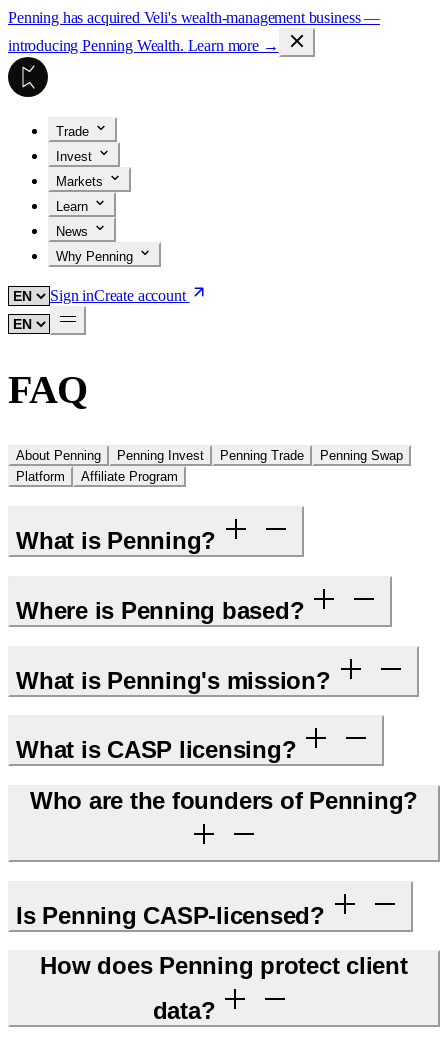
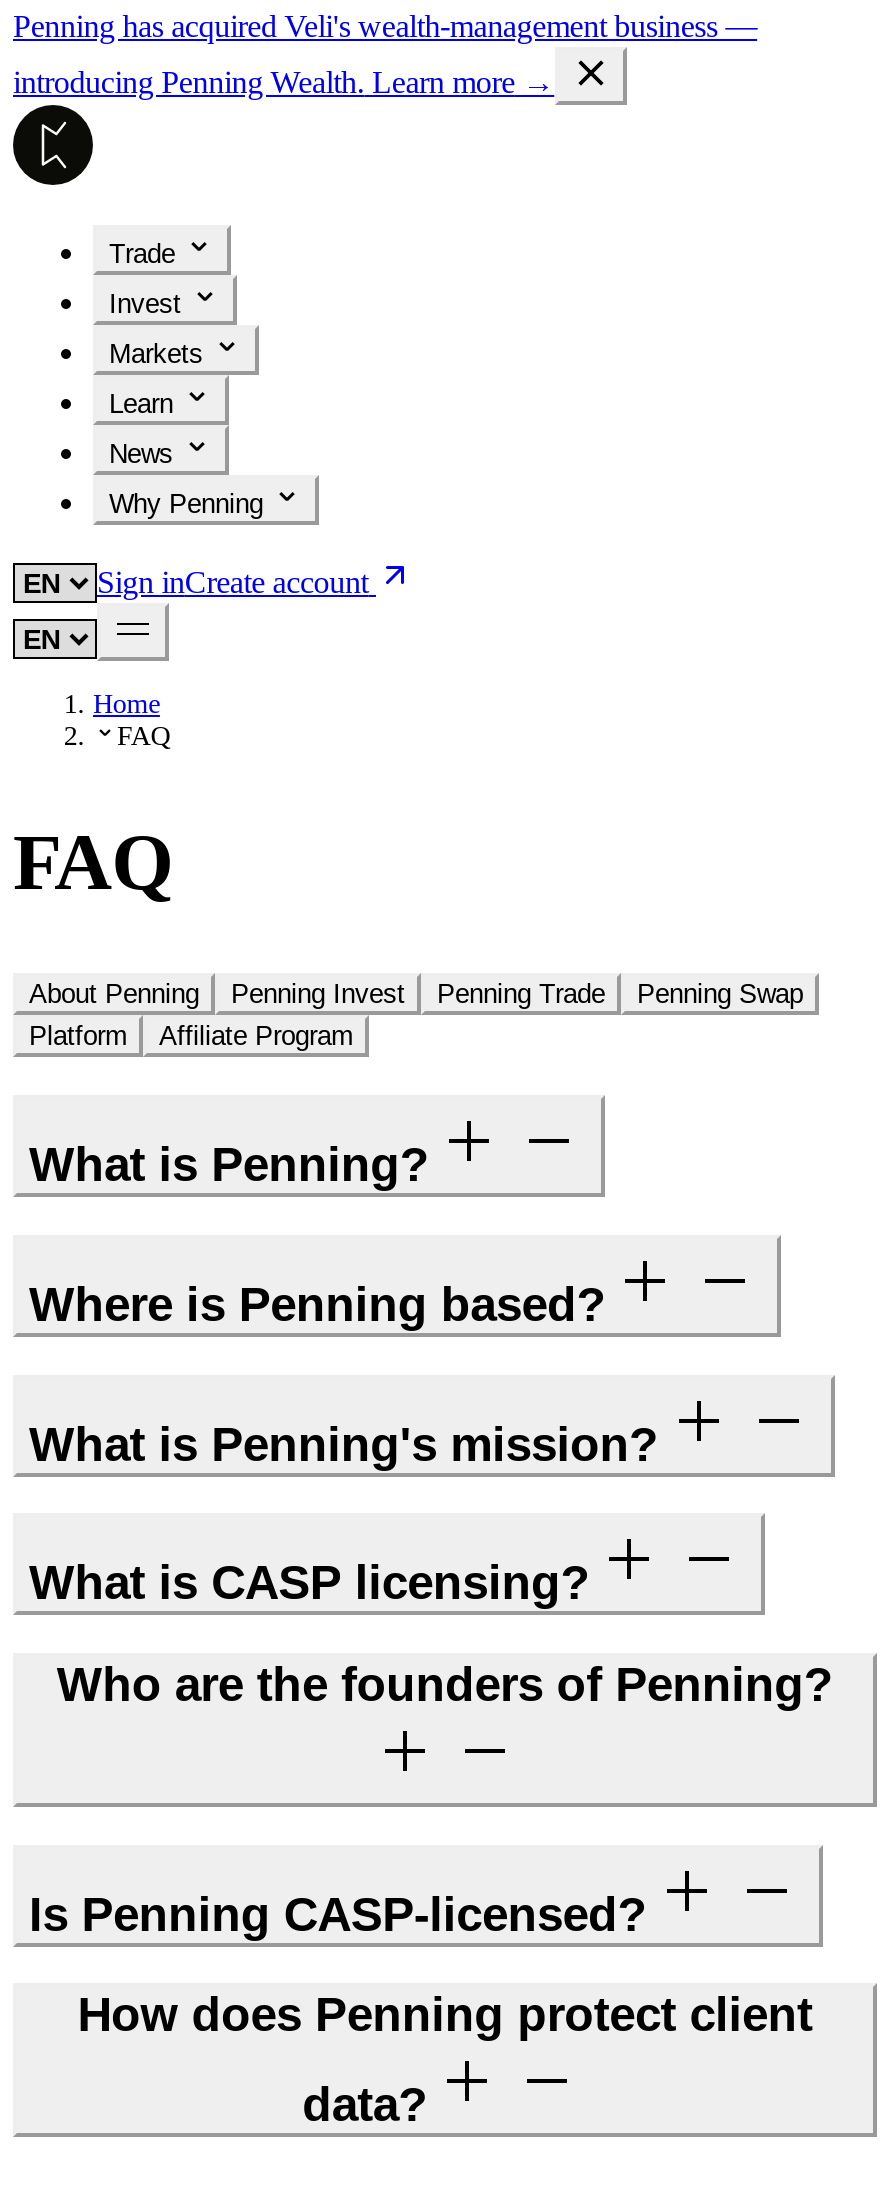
+ Home
+ FAQ
